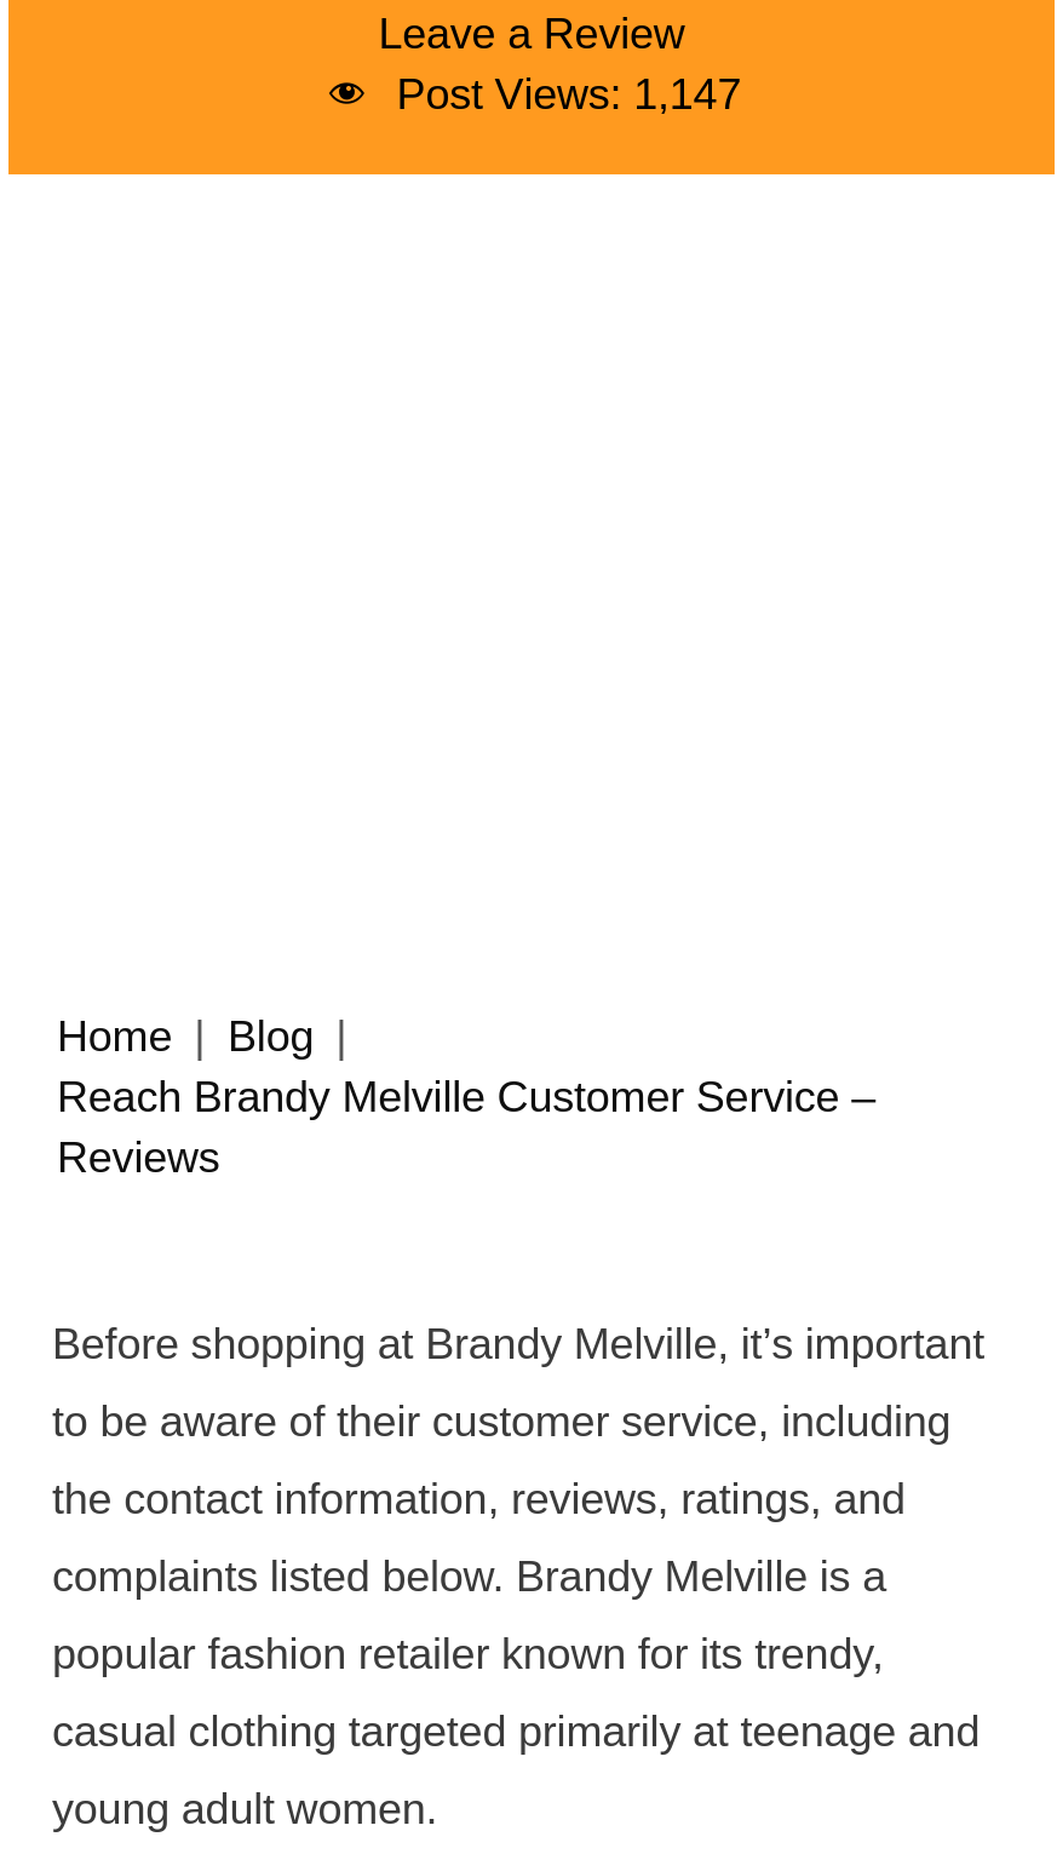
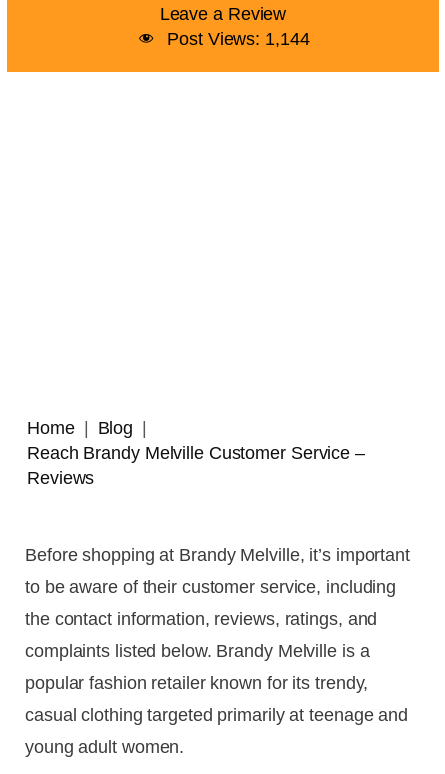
- Post Views: 1,147
+ Post Views: 1,144
